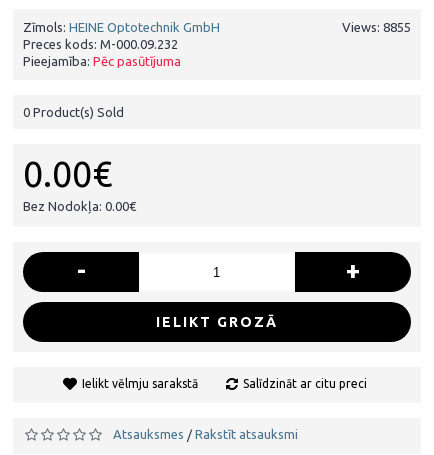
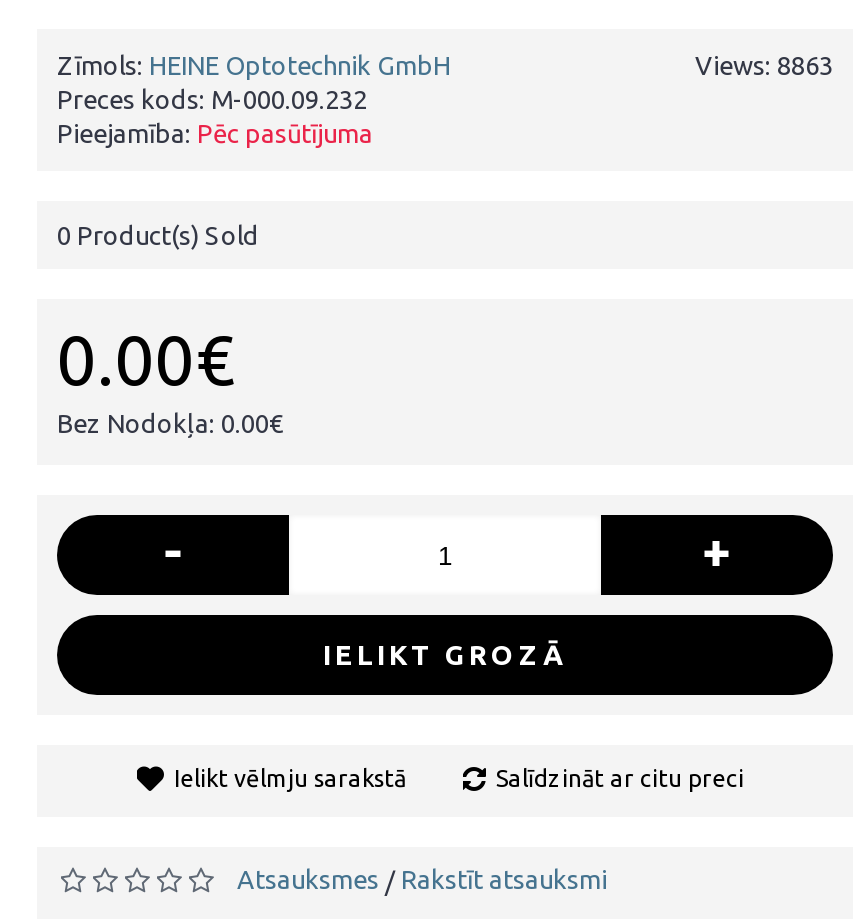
- Views: 8855
+ Views: 8863
